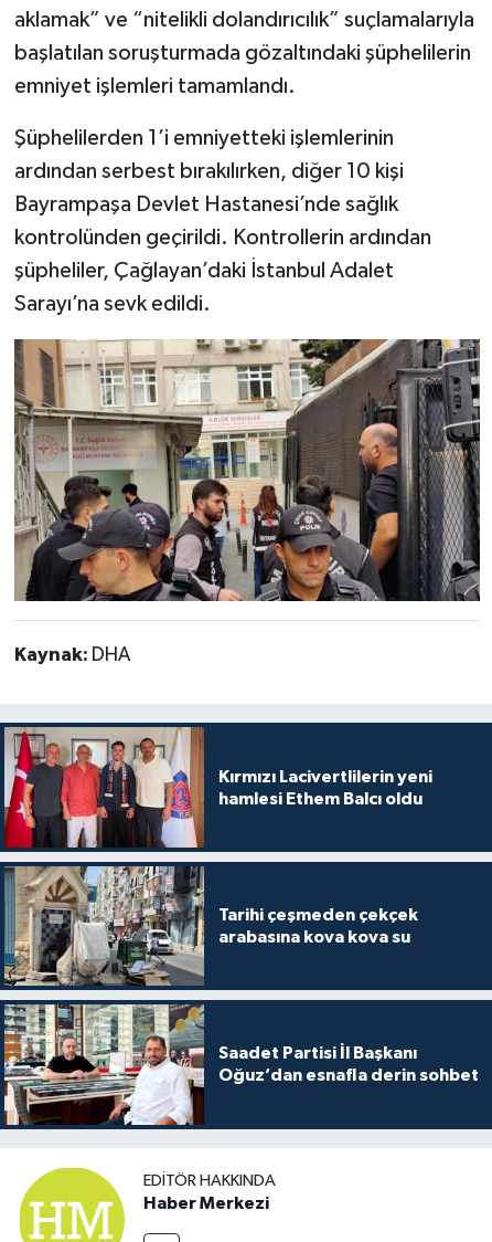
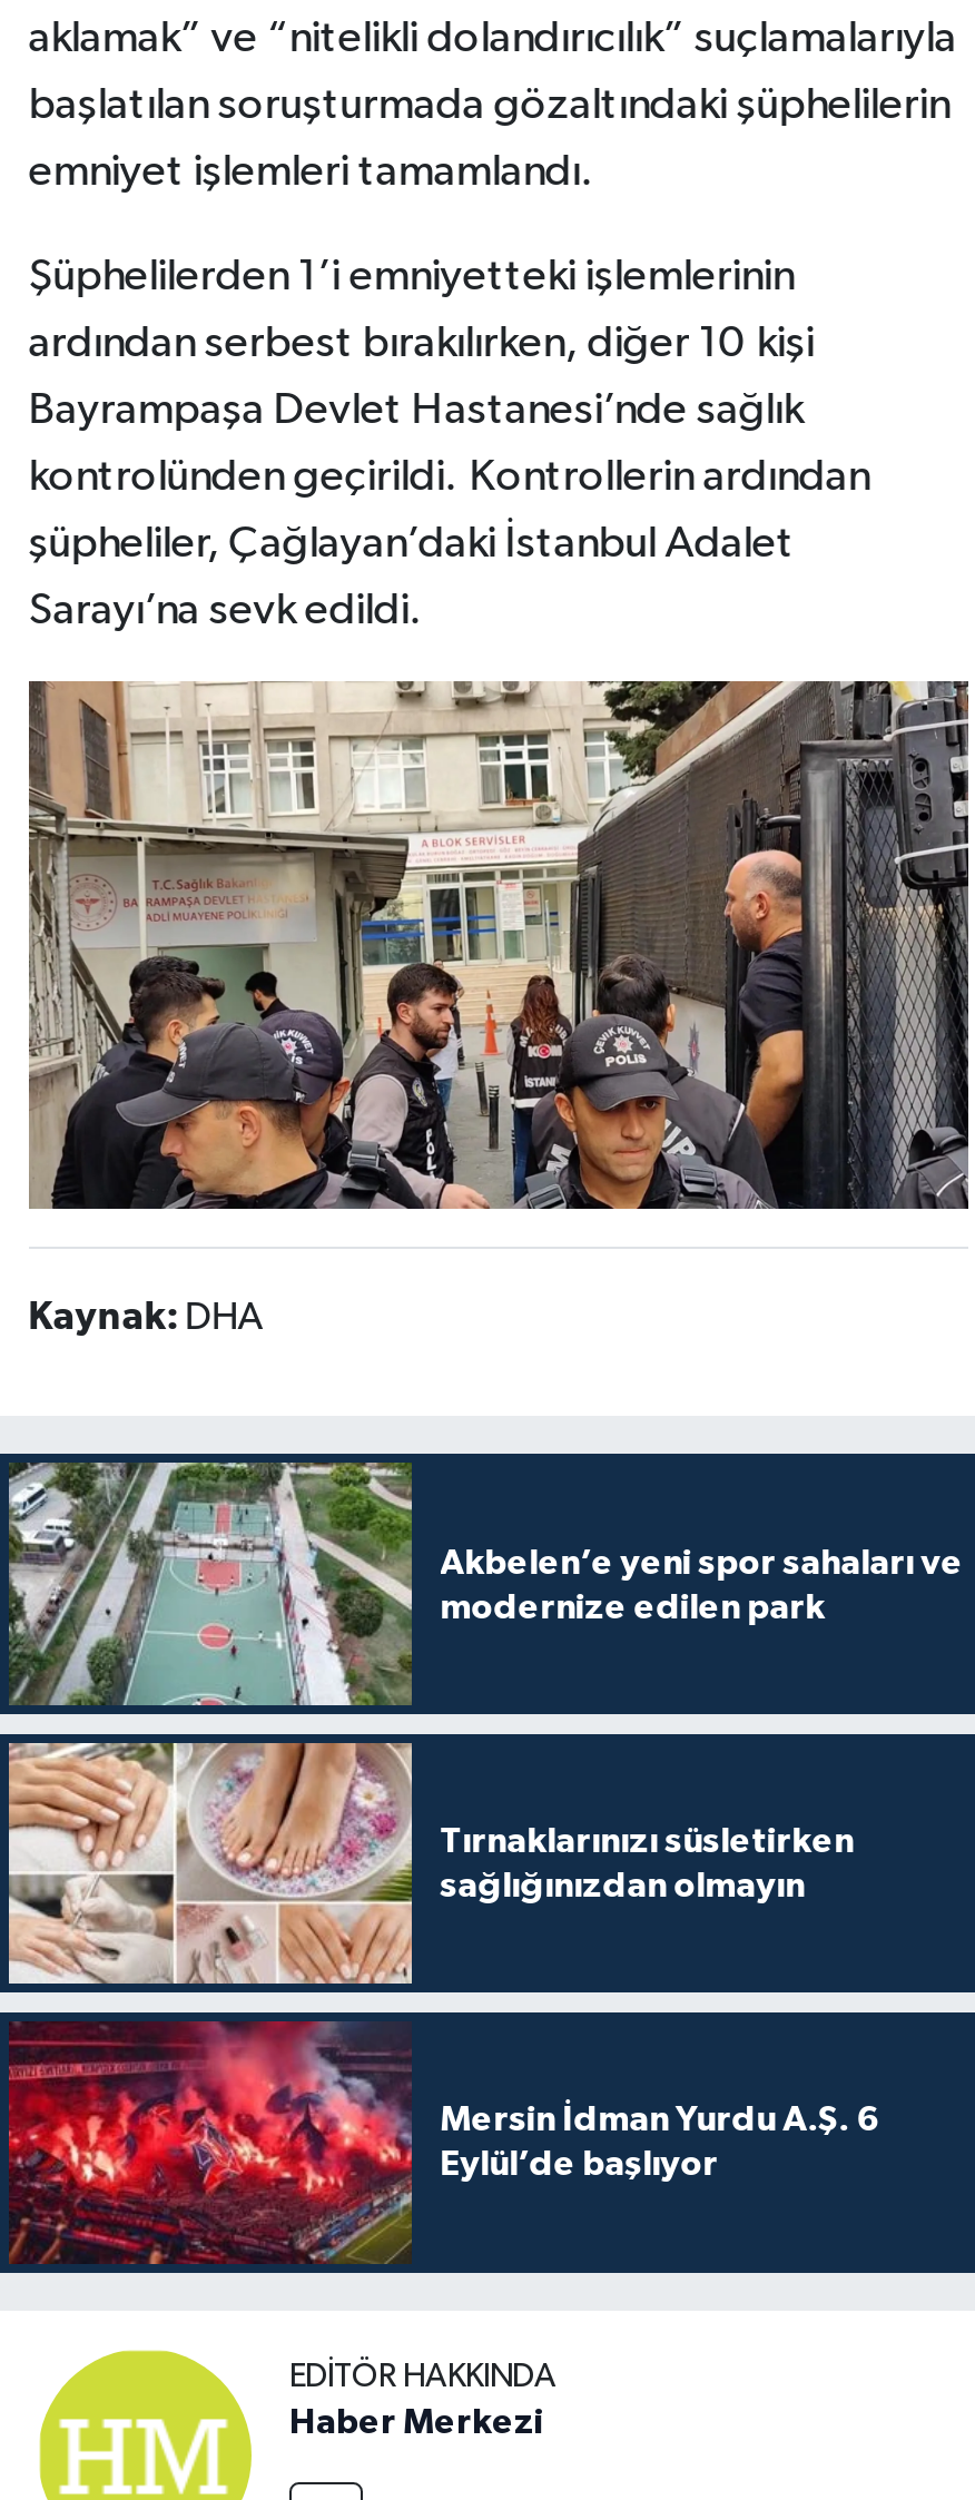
- [image]
- Kırmızı Lacivertlilerin yeni
- hamlesi Ethem Balcı oldu
+ [image]
+ Akbelen’e yeni spor sahaları ve
+ modernize edilen park

- [image]
- Tarihi çeşmeden çekçek
- arabasına kova kova su
+ [image]
+ Tırnaklarınızı süsletirken
+ sağlığınızdan olmayın

- [image]
- Saadet Partisi İl Başkanı
- Oğuz’dan esnafla derin sohbet
+ [image]
+ Mersin İdman Yurdu A.Ş. 6
+ Eylül’de başlıyor
